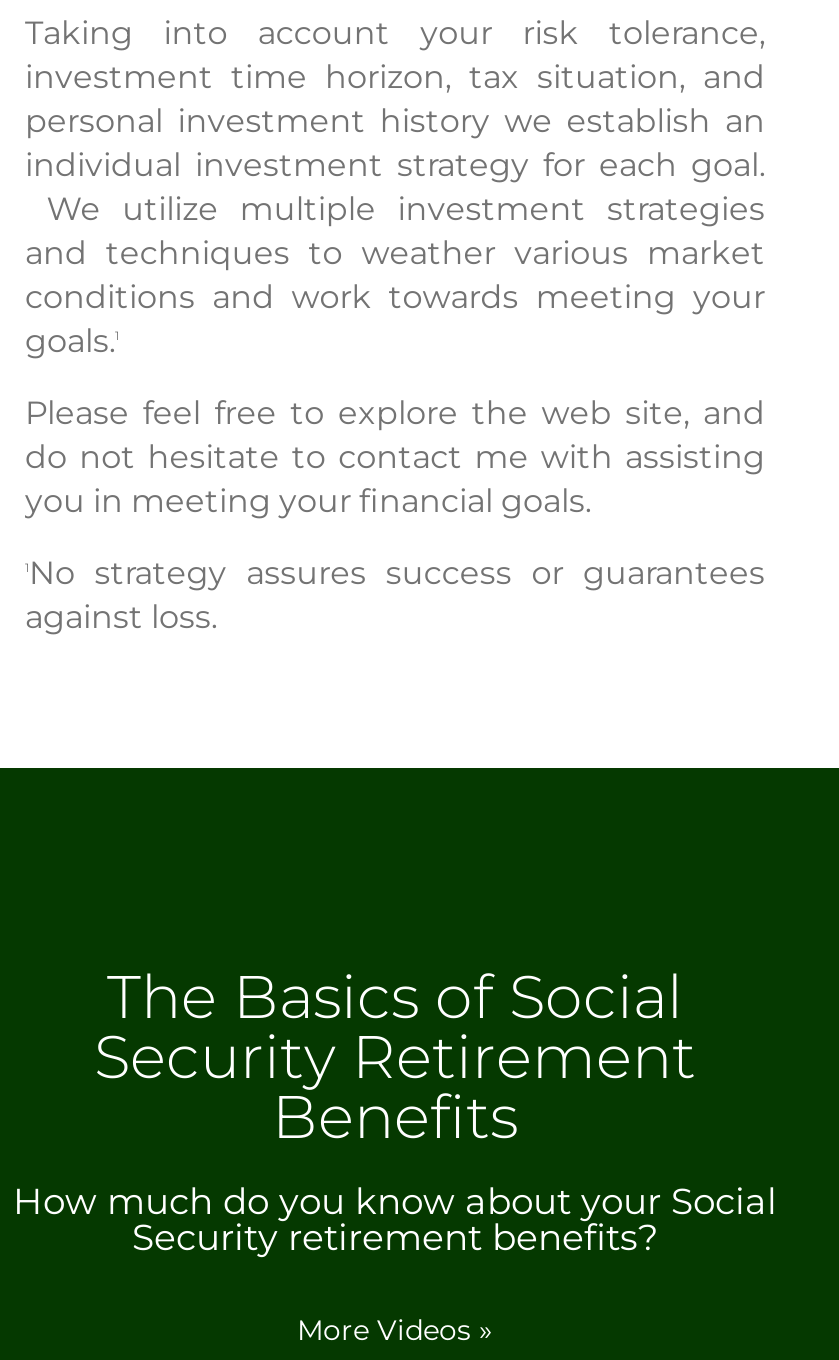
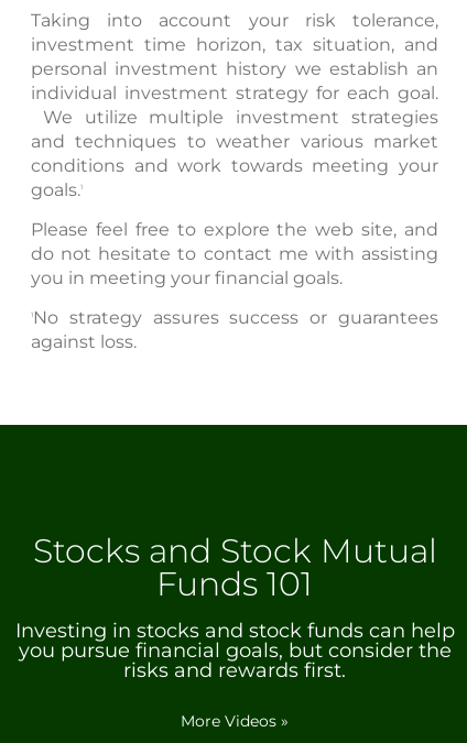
- The Basics of Social
- Security Retirement
- Benefits
- How much do you know about your Social
- Security retirement benefits?
+ Stocks and Stock Mutual
+ Funds 101
+ Investing in stocks and stock funds can help
+ you pursue financial goals, but consider the
+ risks and rewards first.
